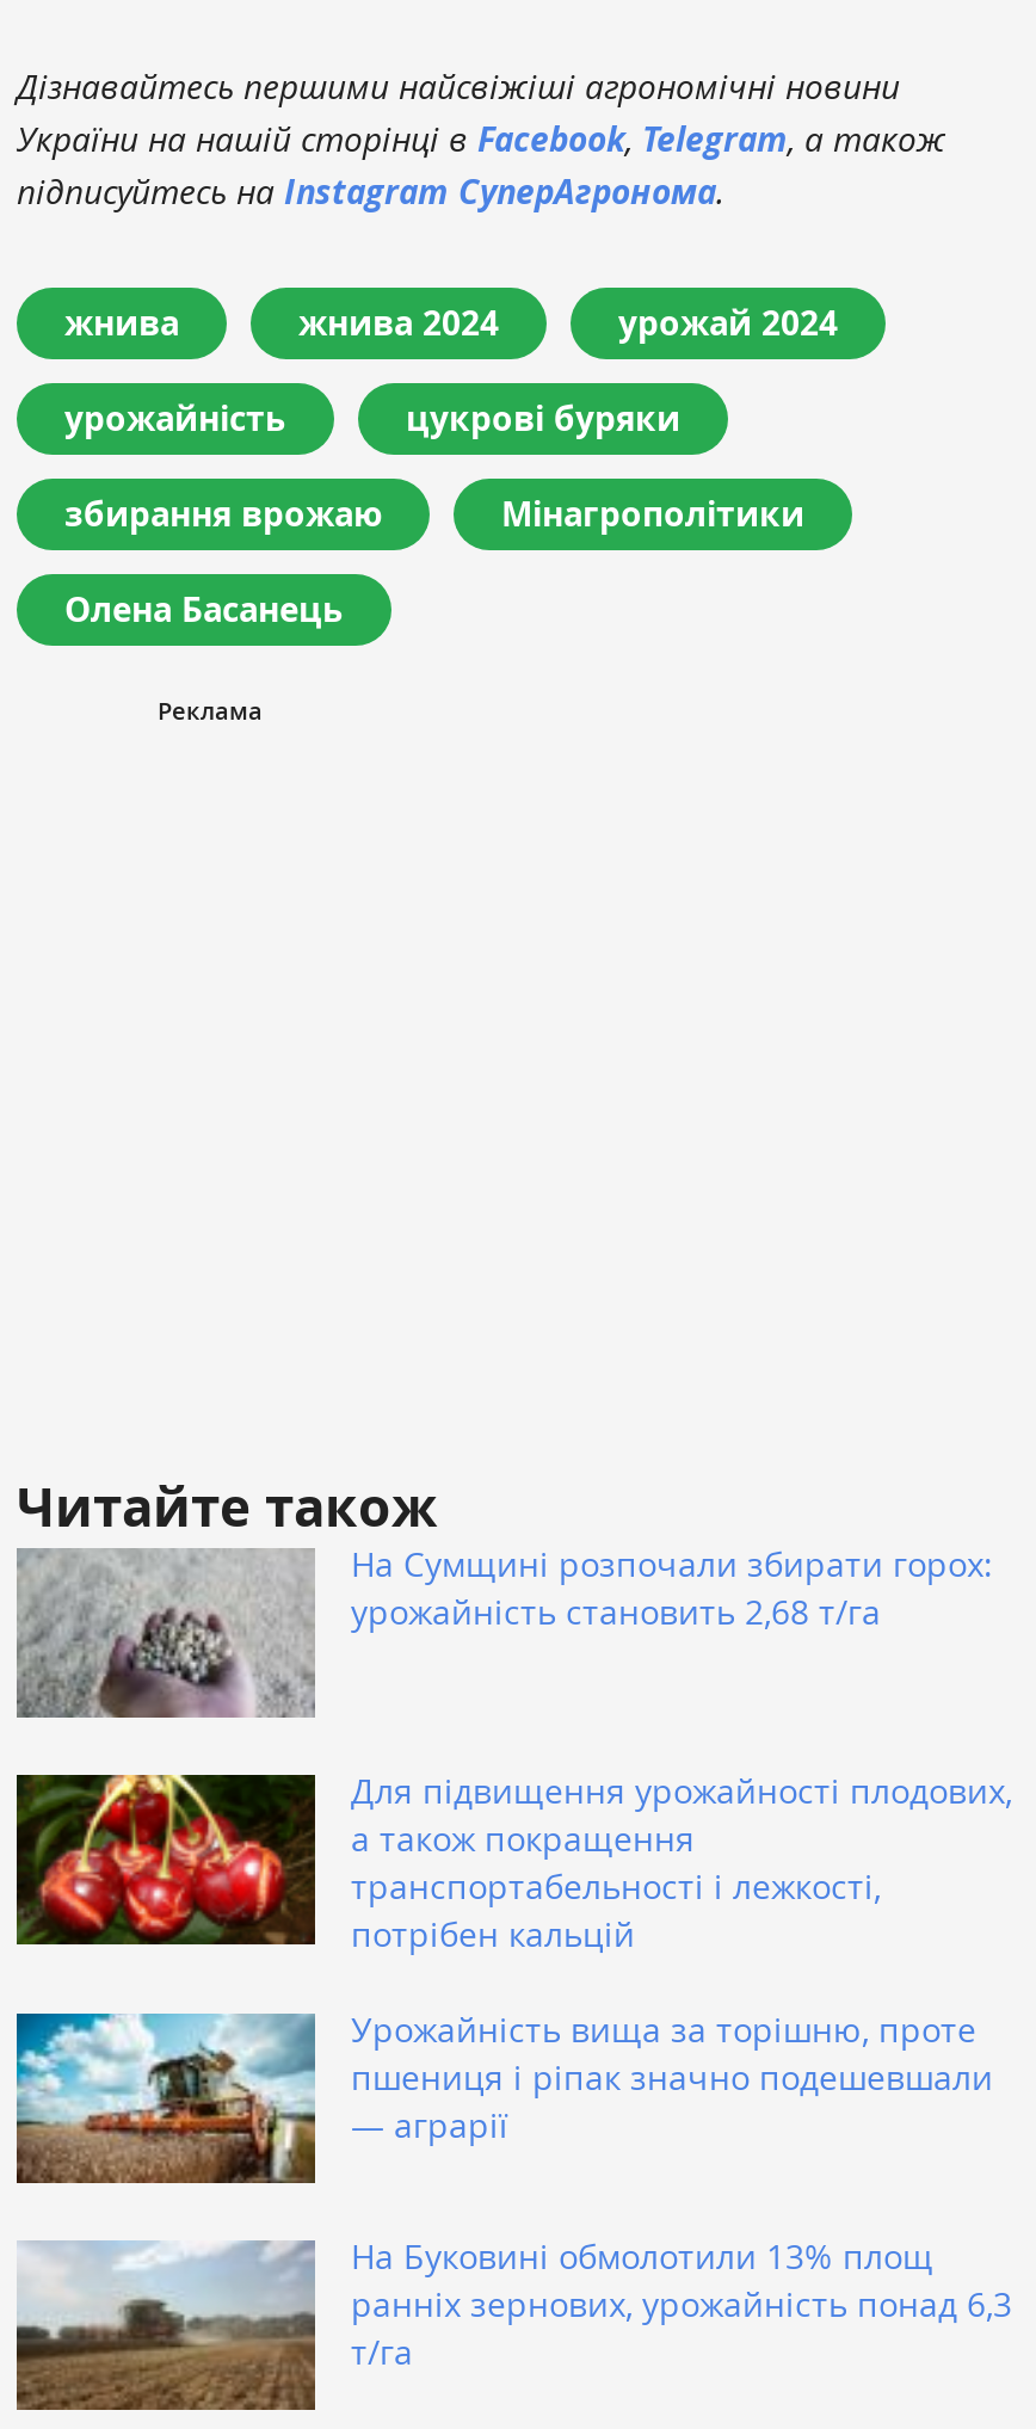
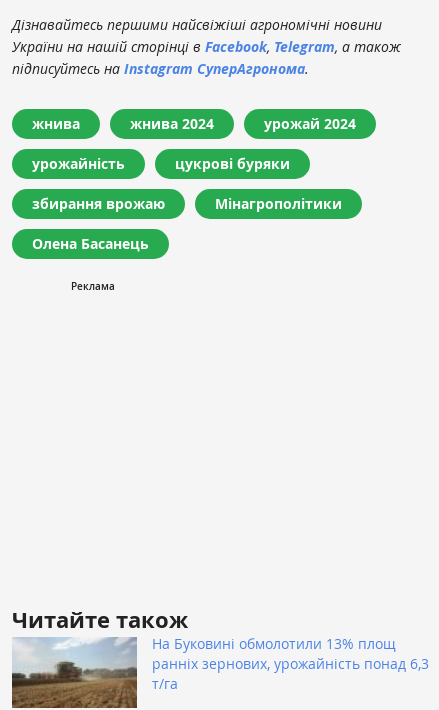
- [image]
- На Сумщині розпочали збирати горох:
- урожайність становить 2,68 т/га

- [image]
- Для підвищення урожайності плодових,
- а також покращення
- транспортабельності і лежкості,
- потрібен кальцій
- Урожайність вища за торішню, проте
- пшениця і ріпак значно подешевшали
- — аграрії

- [image]
